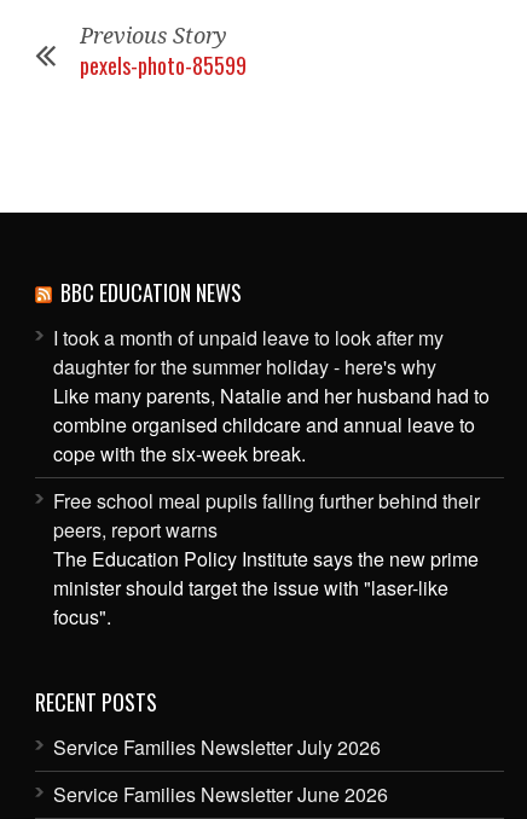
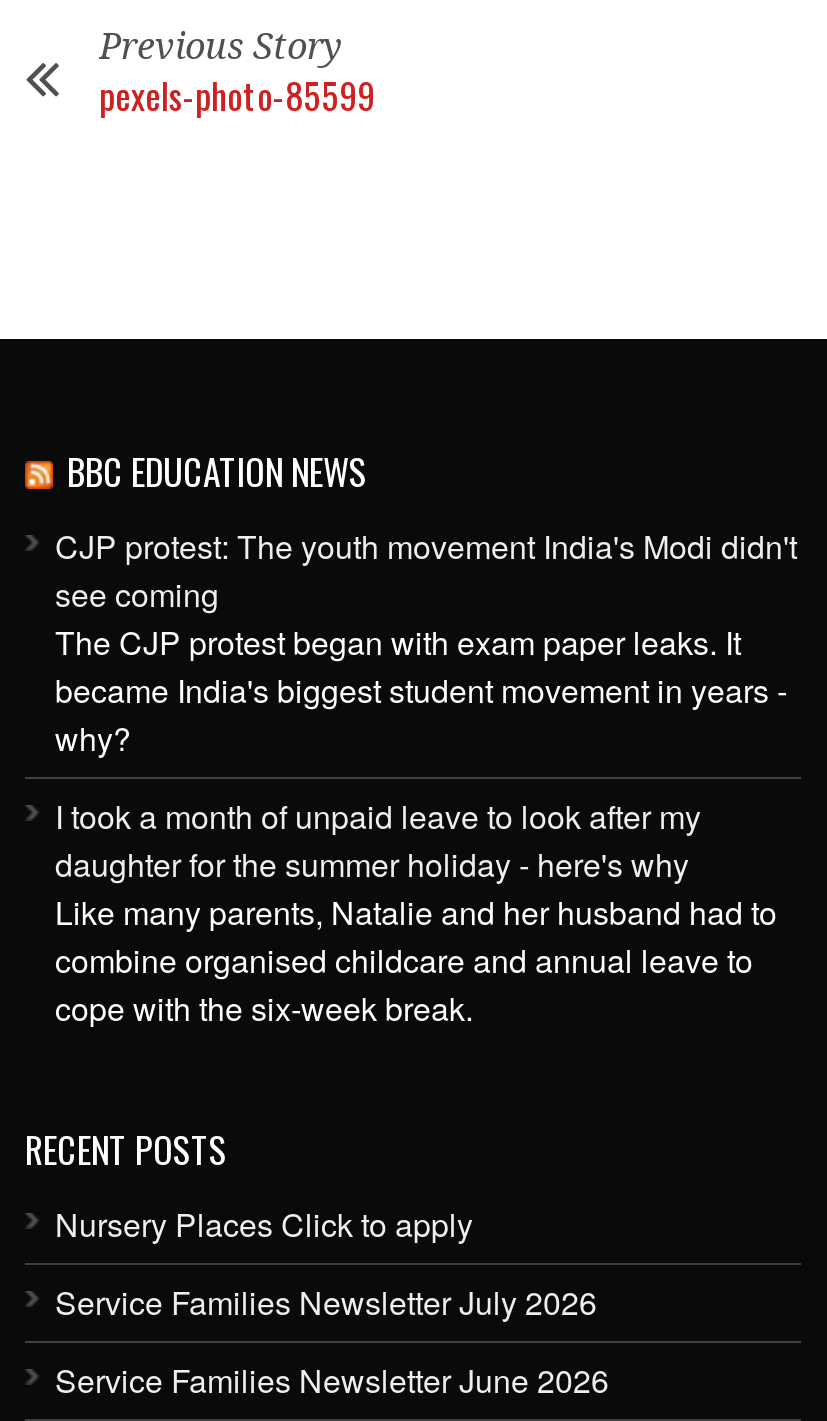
+ CJP protest: The youth movement India's Modi didn't
+ see coming
+ The CJP protest began with exam paper leaks. It
+ became India's biggest student movement in years -
+ why?

moved down: I took a month of unpaid leave to look after my | daughter for the summer holiday - here's why | Like many parents, Natalie and her husband had to | combine organised childcare and annual leave to | cope with the six-week break.

- Free school meal pupils falling further behind their
- peers, report warns
- The Education Policy Institute says the new prime
- minister should target the issue with "laser-like
- focus".

+ Nursery Places Click to apply
